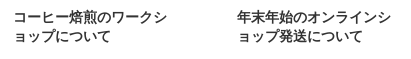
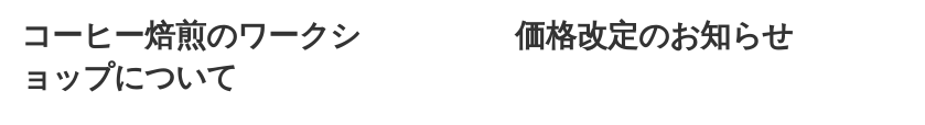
- 年末年始のオンラインシ
- ョップ発送について
+ 価格改定のお知らせ
